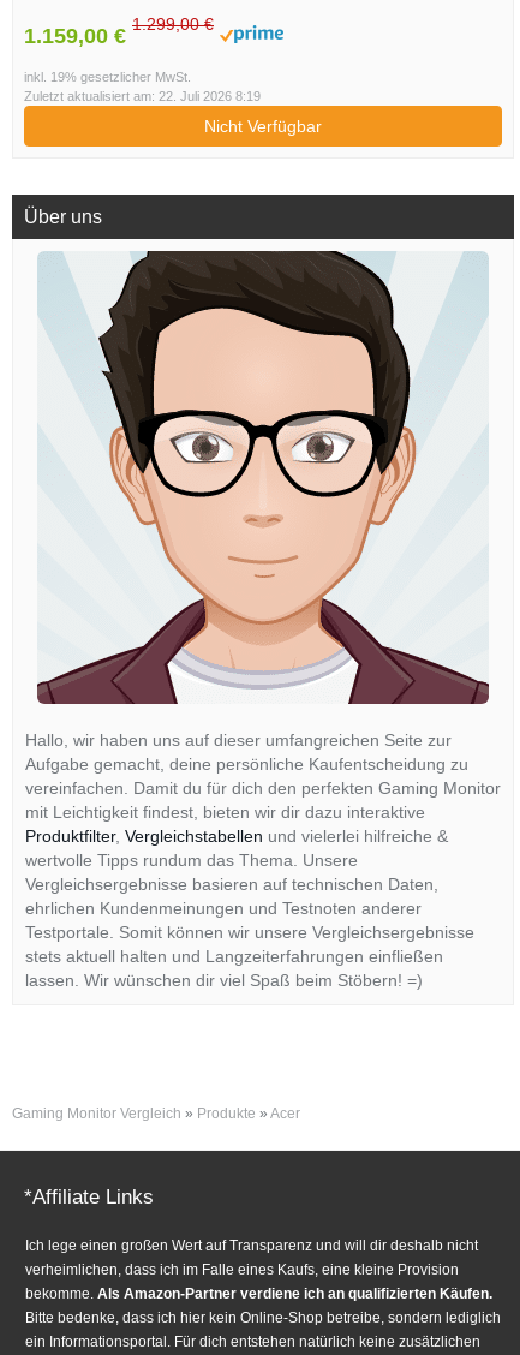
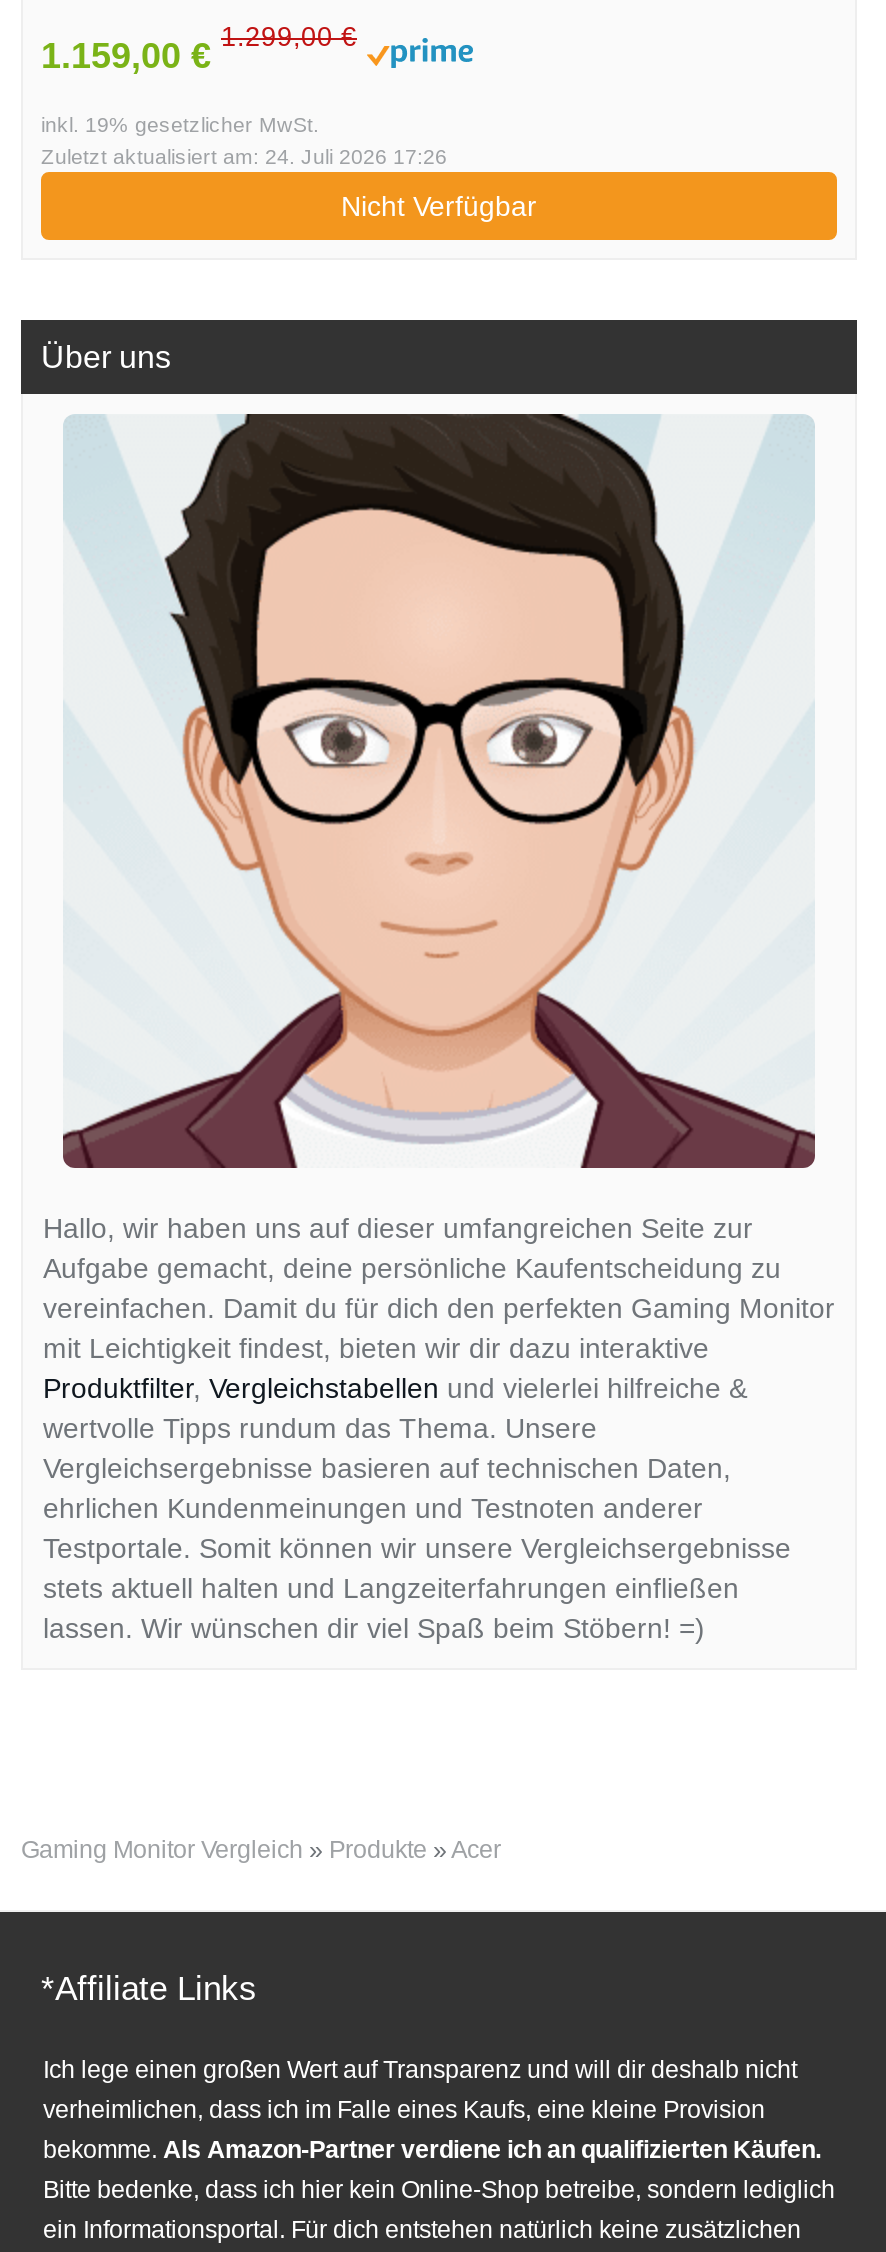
- Zuletzt aktualisiert am: 22. Juli 2026 8:19
+ Zuletzt aktualisiert am: 24. Juli 2026 17:26
